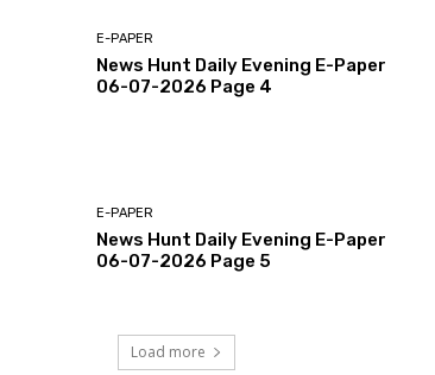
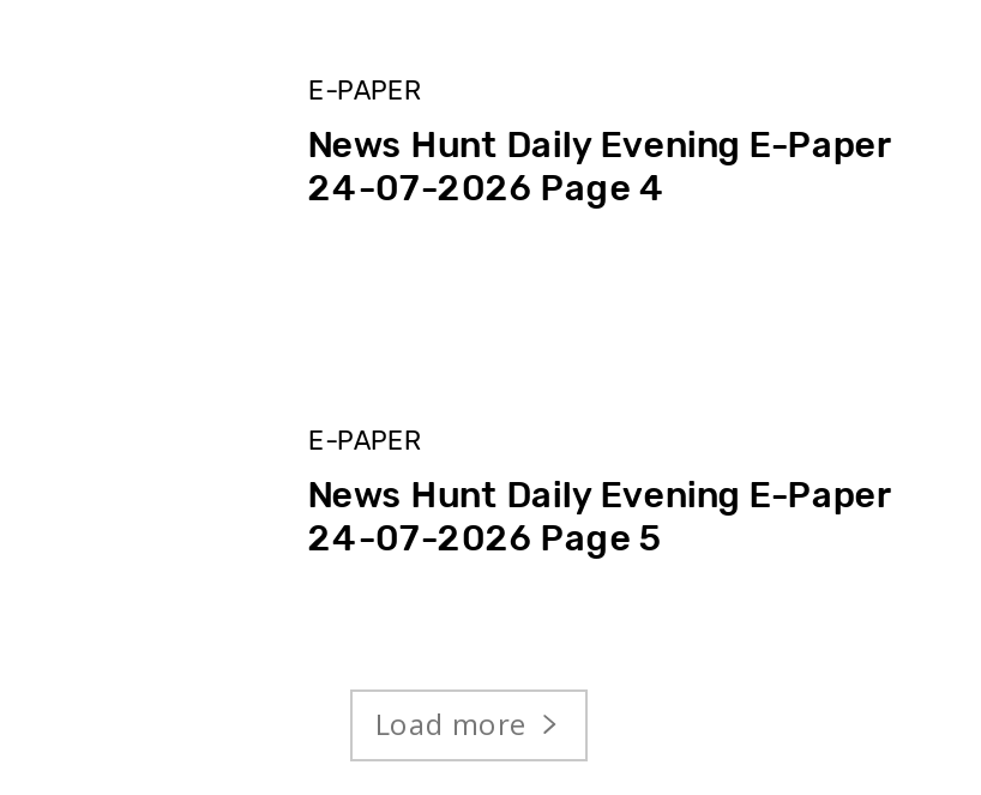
- 06-07-2026 Page 4
+ 24-07-2026 Page 4

- 06-07-2026 Page 5
+ 24-07-2026 Page 5
